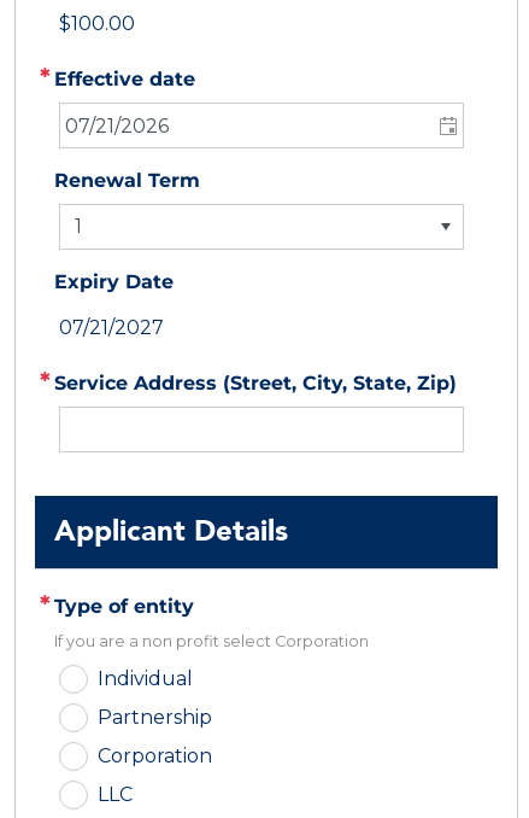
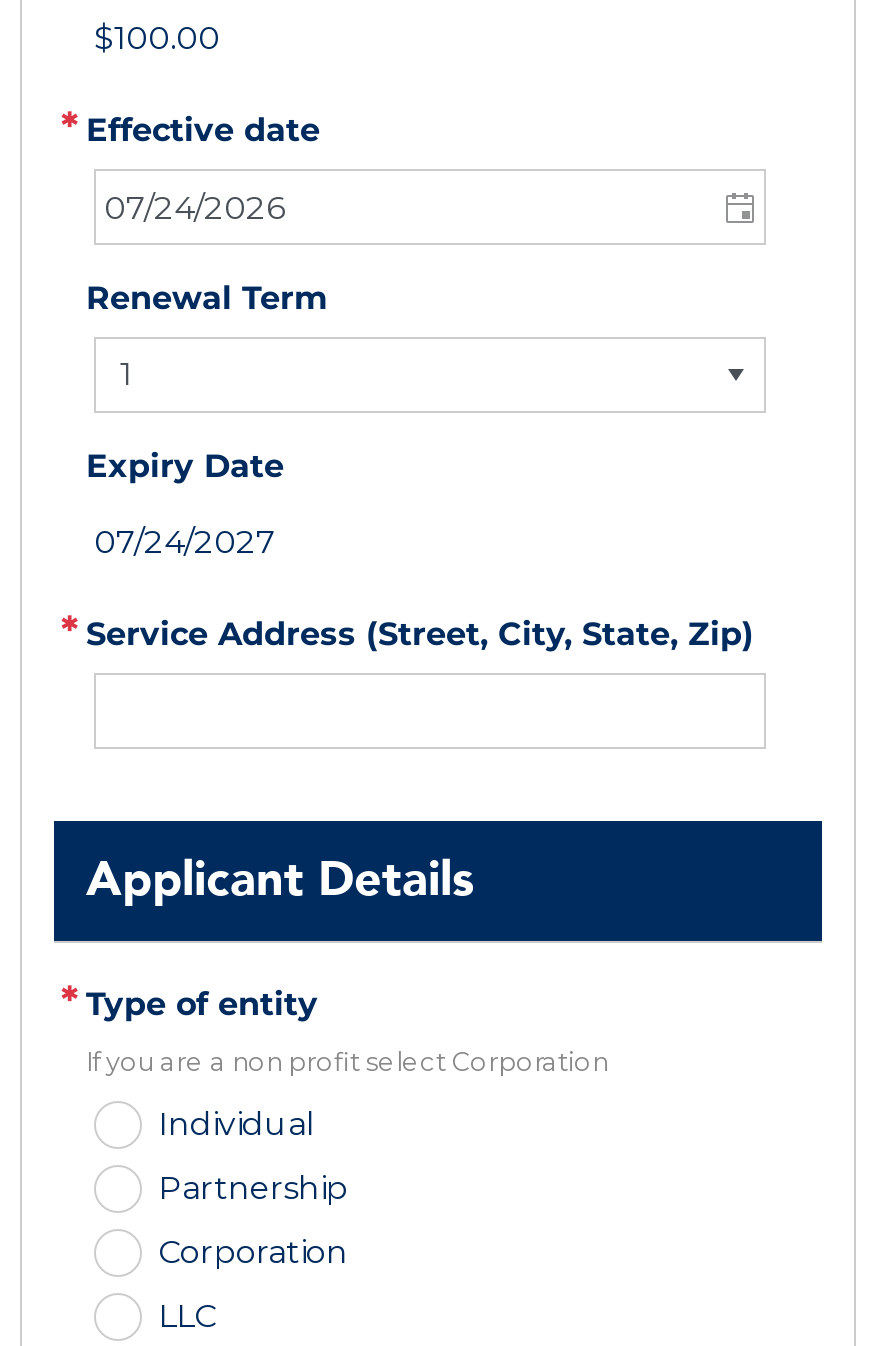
- 07/21/2027
+ 07/24/2027
